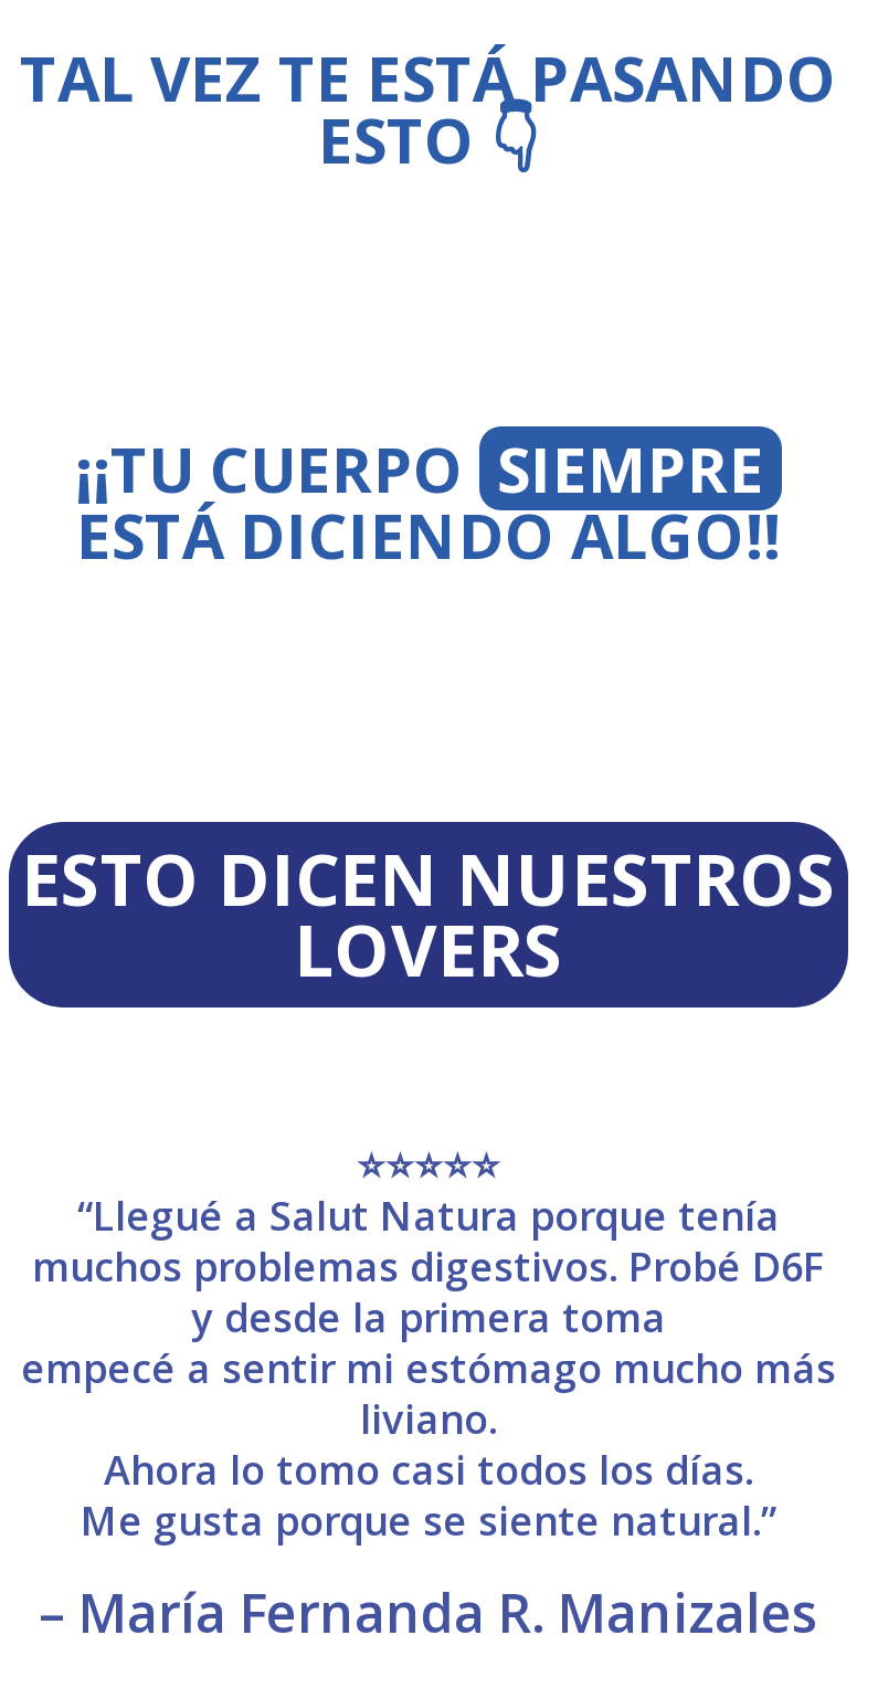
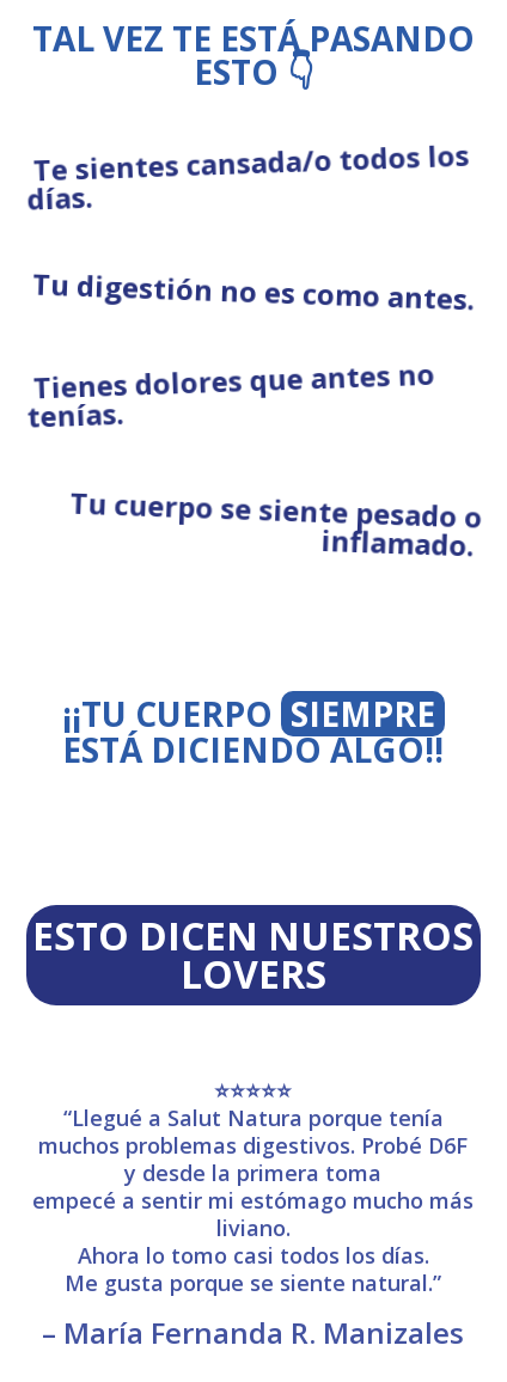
+ Te sientes cansada/o todos los
+ días.
+ Tu digestión no es como antes.
+ Tienes dolores que antes no
+ tenías.
+ Tu cuerpo se siente pesado o
+ inflamado.
